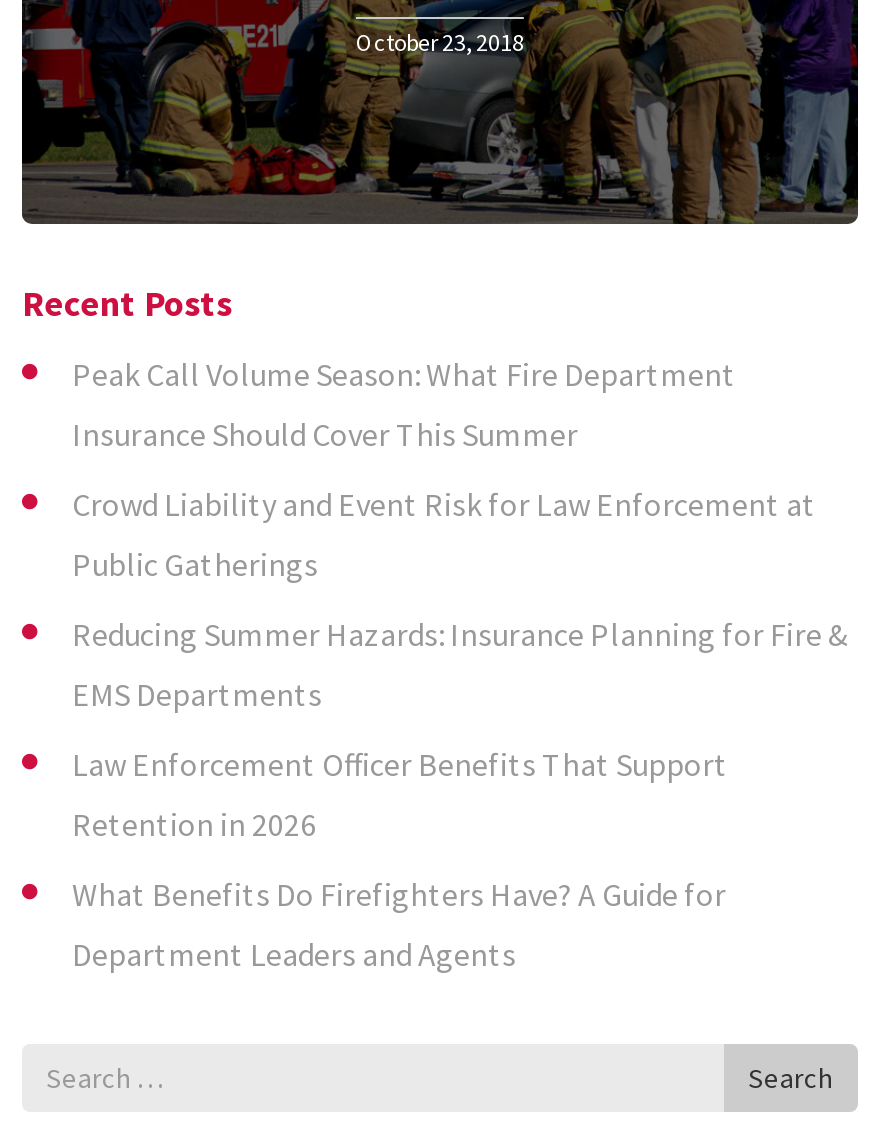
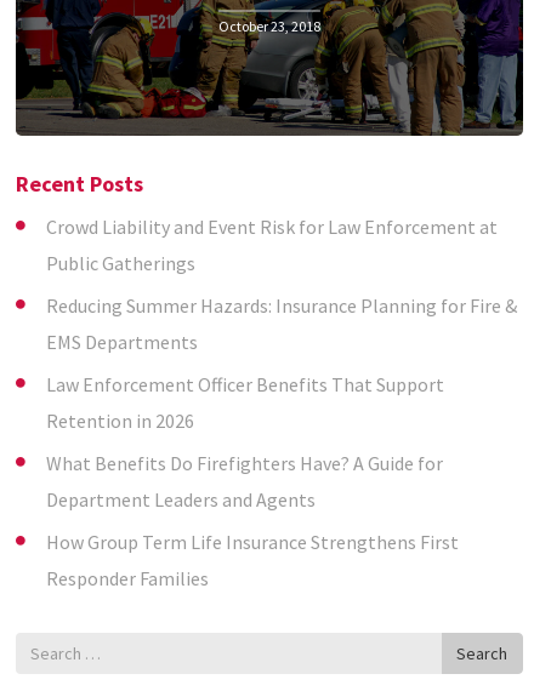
- Peak Call Volume Season: What Fire Department
- Insurance Should Cover This Summer

moved up: Crowd Liability and Event Risk for Law Enforcement at | Public Gatherings | Reducing Summer Hazards: Insurance Planning for Fire & | EMS Departments | Law Enforcement Officer Benefits That Support | Retention in 2026 | What Benefits Do Firefighters Have? A Guide for | Department Leaders and Agents

+ How Group Term Life Insurance Strengthens First
+ Responder Families
